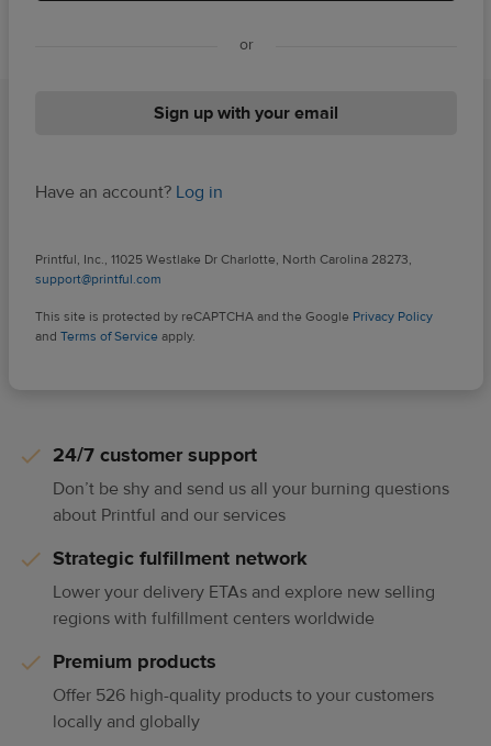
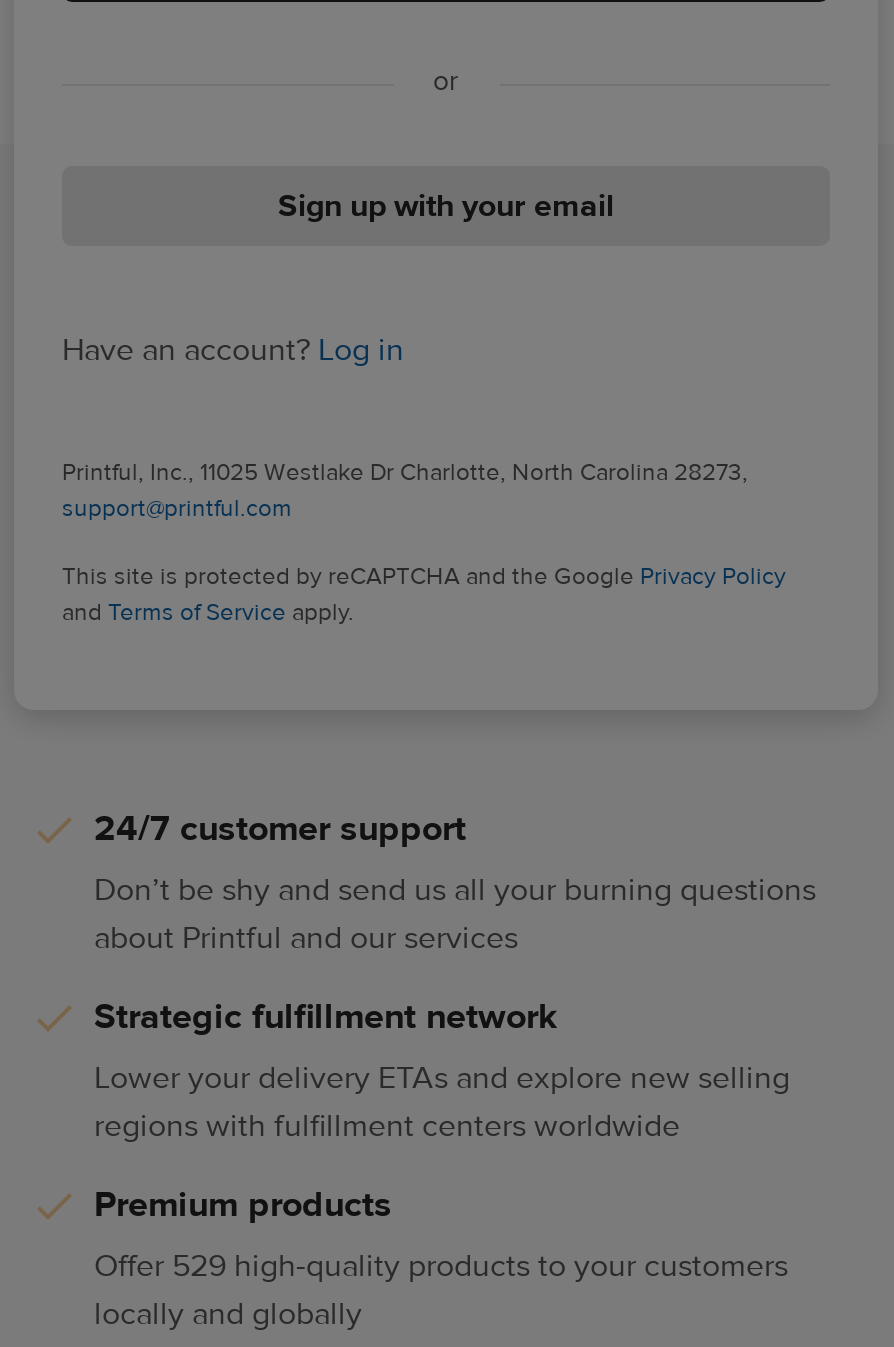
- Offer 526 high-quality products to your customers
+ Offer 529 high-quality products to your customers
